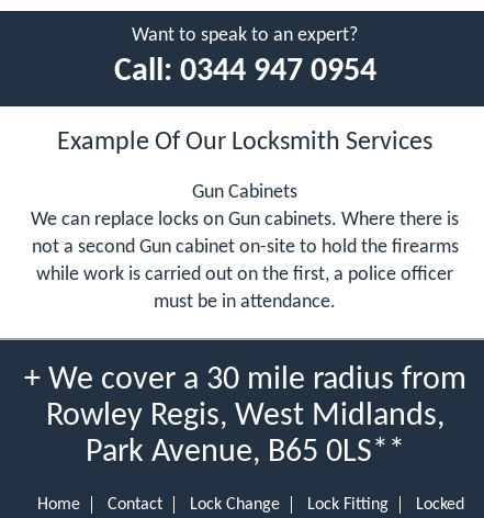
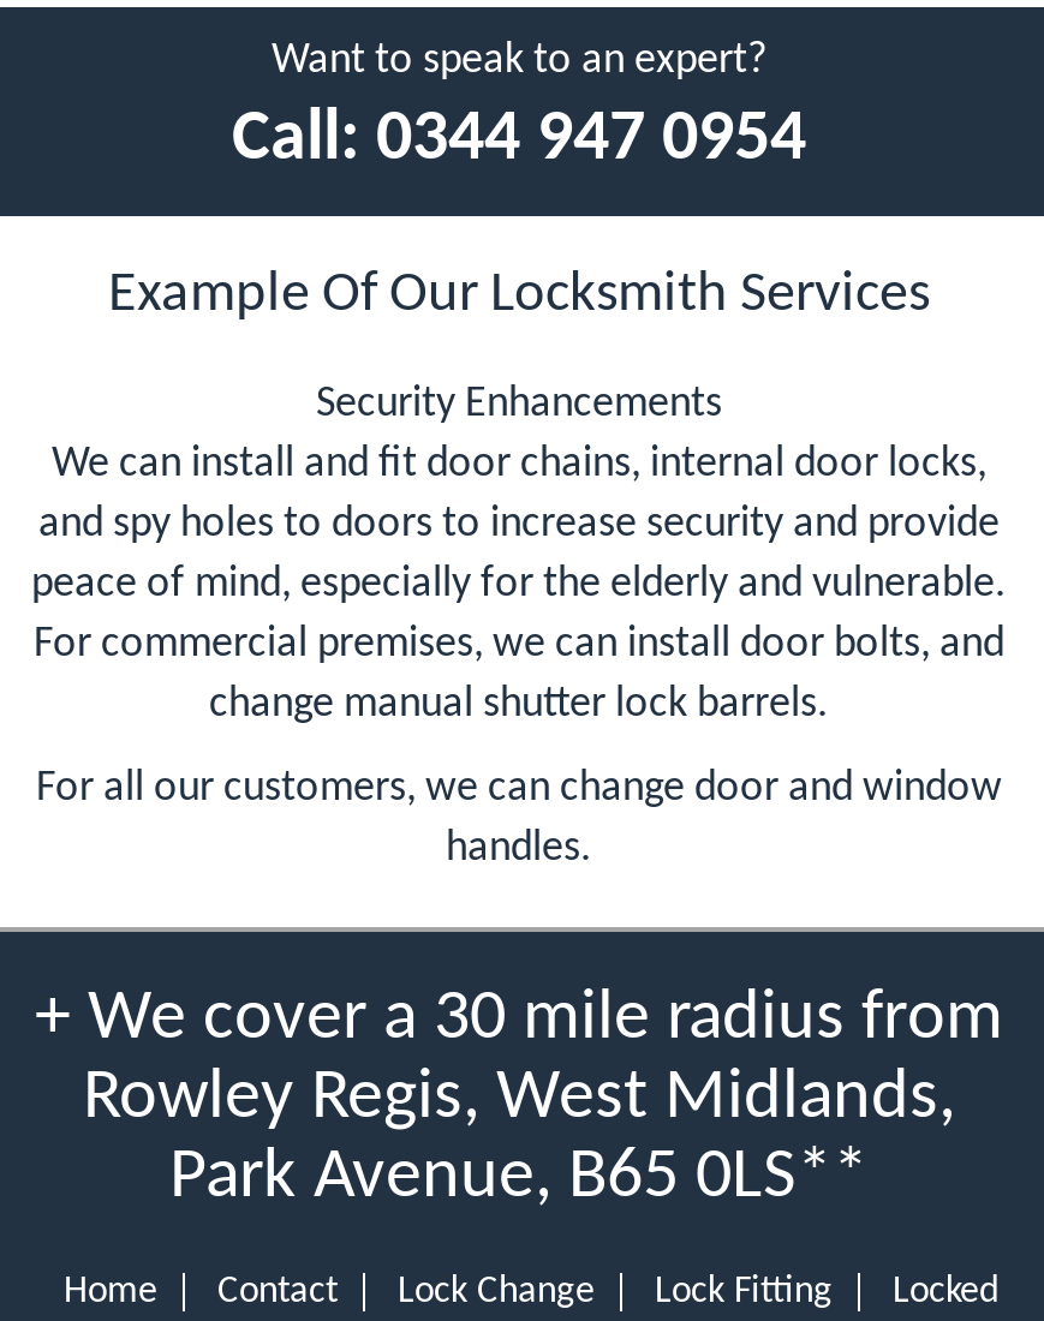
- Gun Cabinets
- We can replace locks on Gun cabinets. Where there is
- not a second Gun cabinet on-site to hold the firearms
- while work is carried out on the first, a police officer
- must be in attendance.
+ Security Enhancements
+ We can install and fit door chains, internal door locks,
+ and spy holes to doors to increase security and provide
+ peace of mind, especially for the elderly and vulnerable.
+ For commercial premises, we can install door bolts, and
+ change manual shutter lock barrels.
+ For all our customers, we can change door and window
+ handles.
